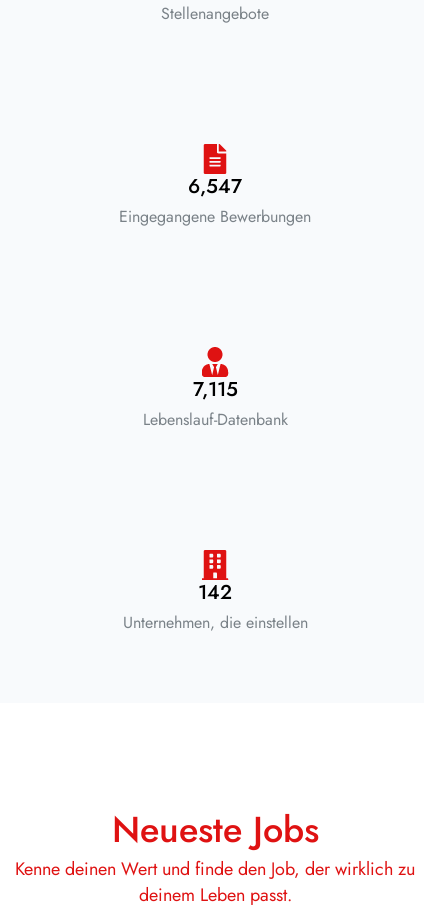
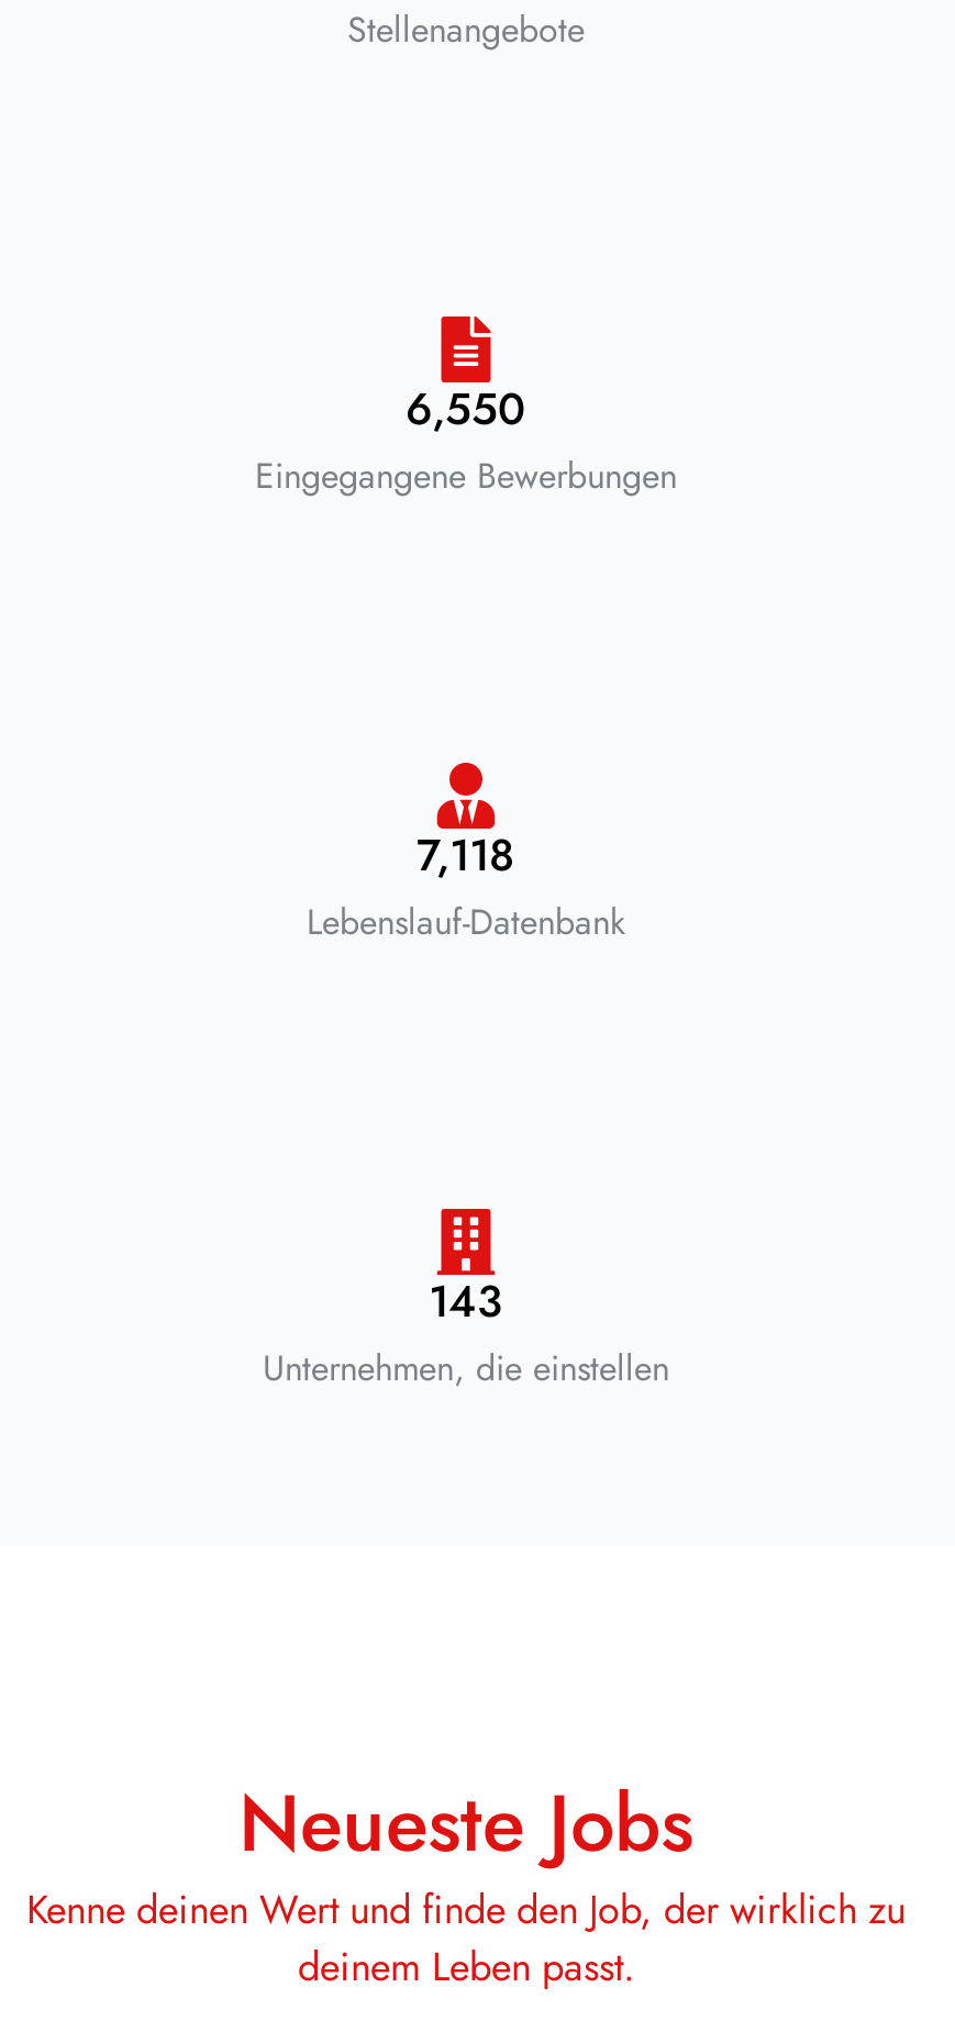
- 6,547
+ 6,550

- 7,115
+ 7,118

- 142
+ 143
